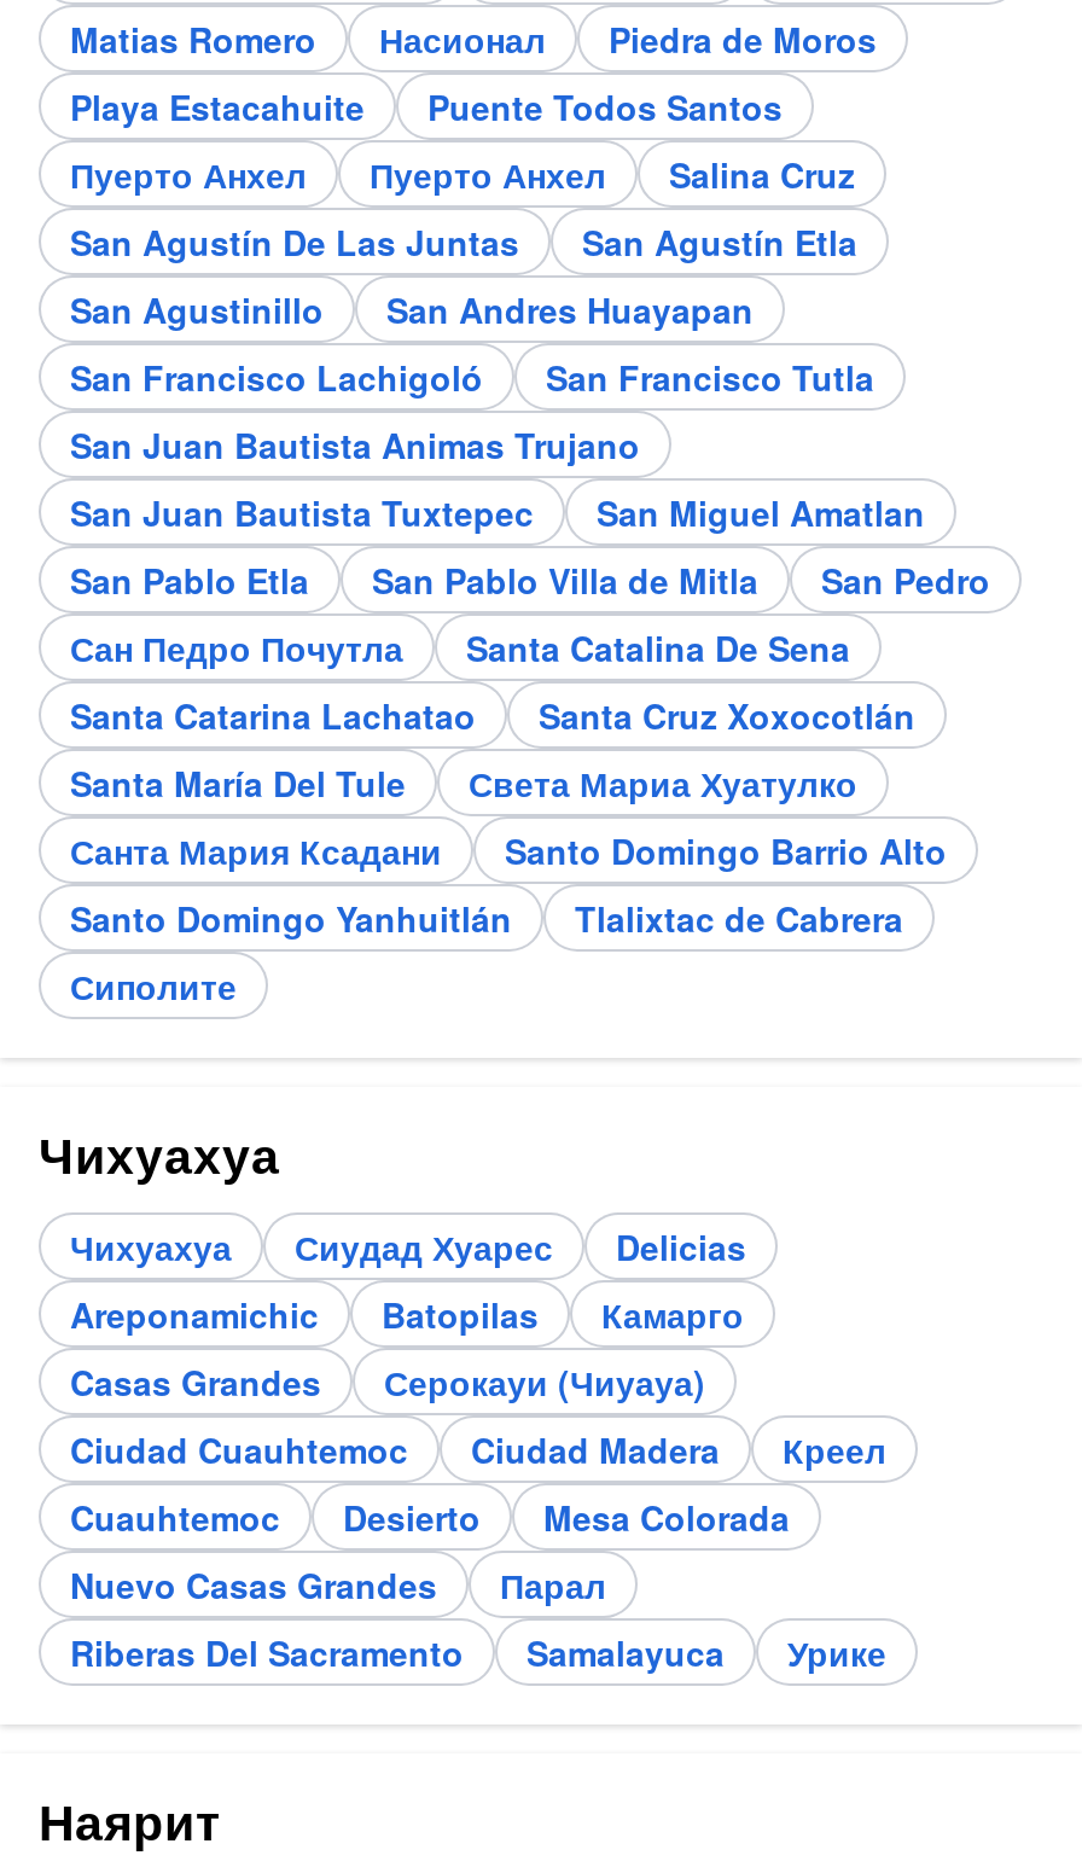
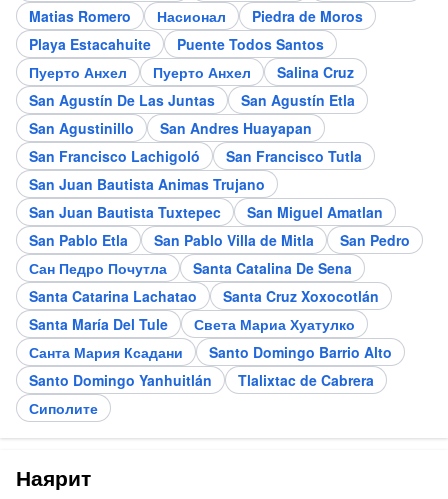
- Чихуахуа
- Чихуахуа
- Сиудад Хуарес
- Delicias
- Areponamichic
- Batopilas
- Камарго
- Casas Grandes
- Серокауи (Чиуауа)
- Ciudad Cuauhtemoc
- Ciudad Madera
- Креел
- Cuauhtemoc
- Desierto
- Mesa Colorada
- Nuevo Casas Grandes
- Парал
- Riberas Del Sacramento
- Samalayuca
- Урике
